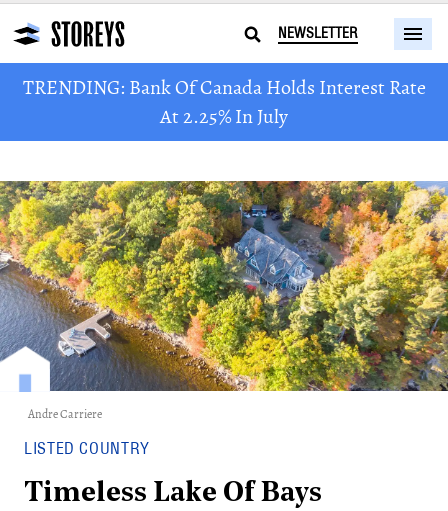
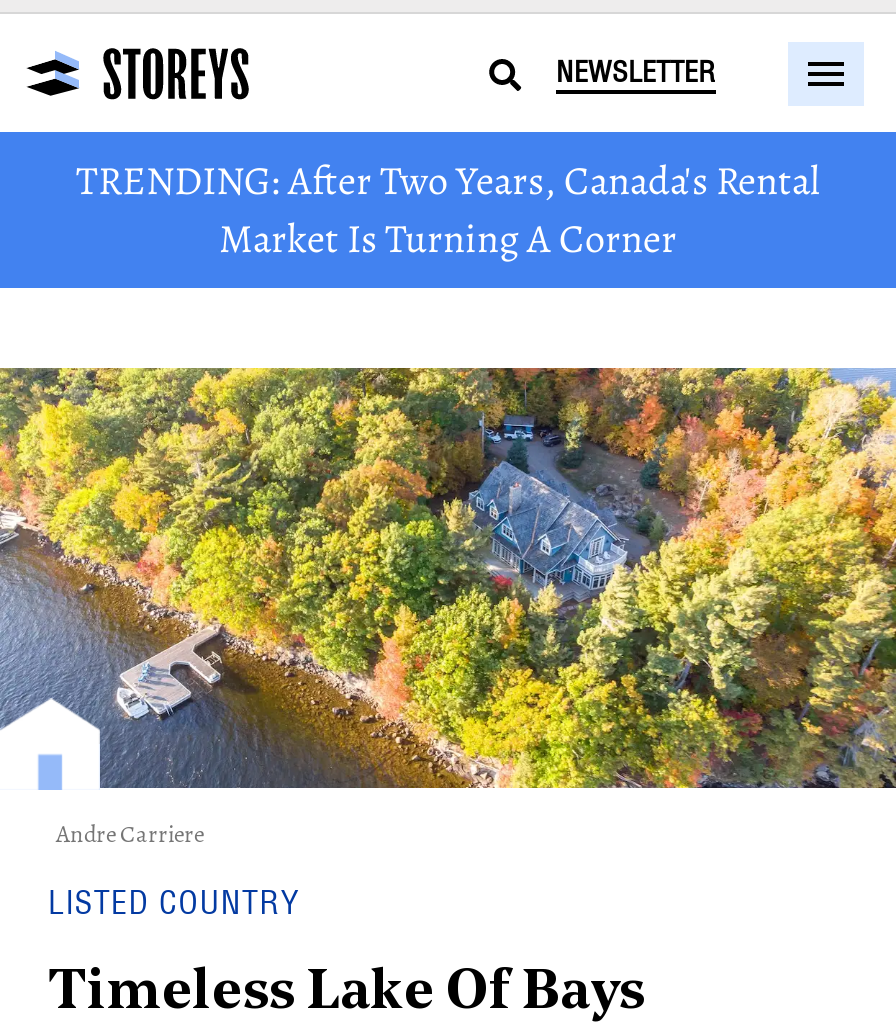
- TRENDING: Bank Of Canada Holds Interest Rate
- At 2.25% In July
+ TRENDING: After Two Years, Canada's Rental
+ Market Is Turning A Corner
